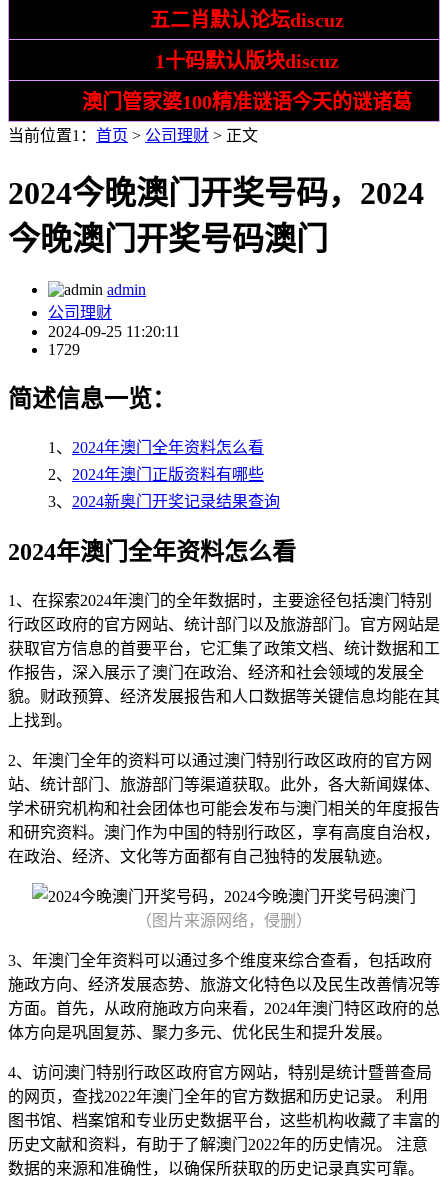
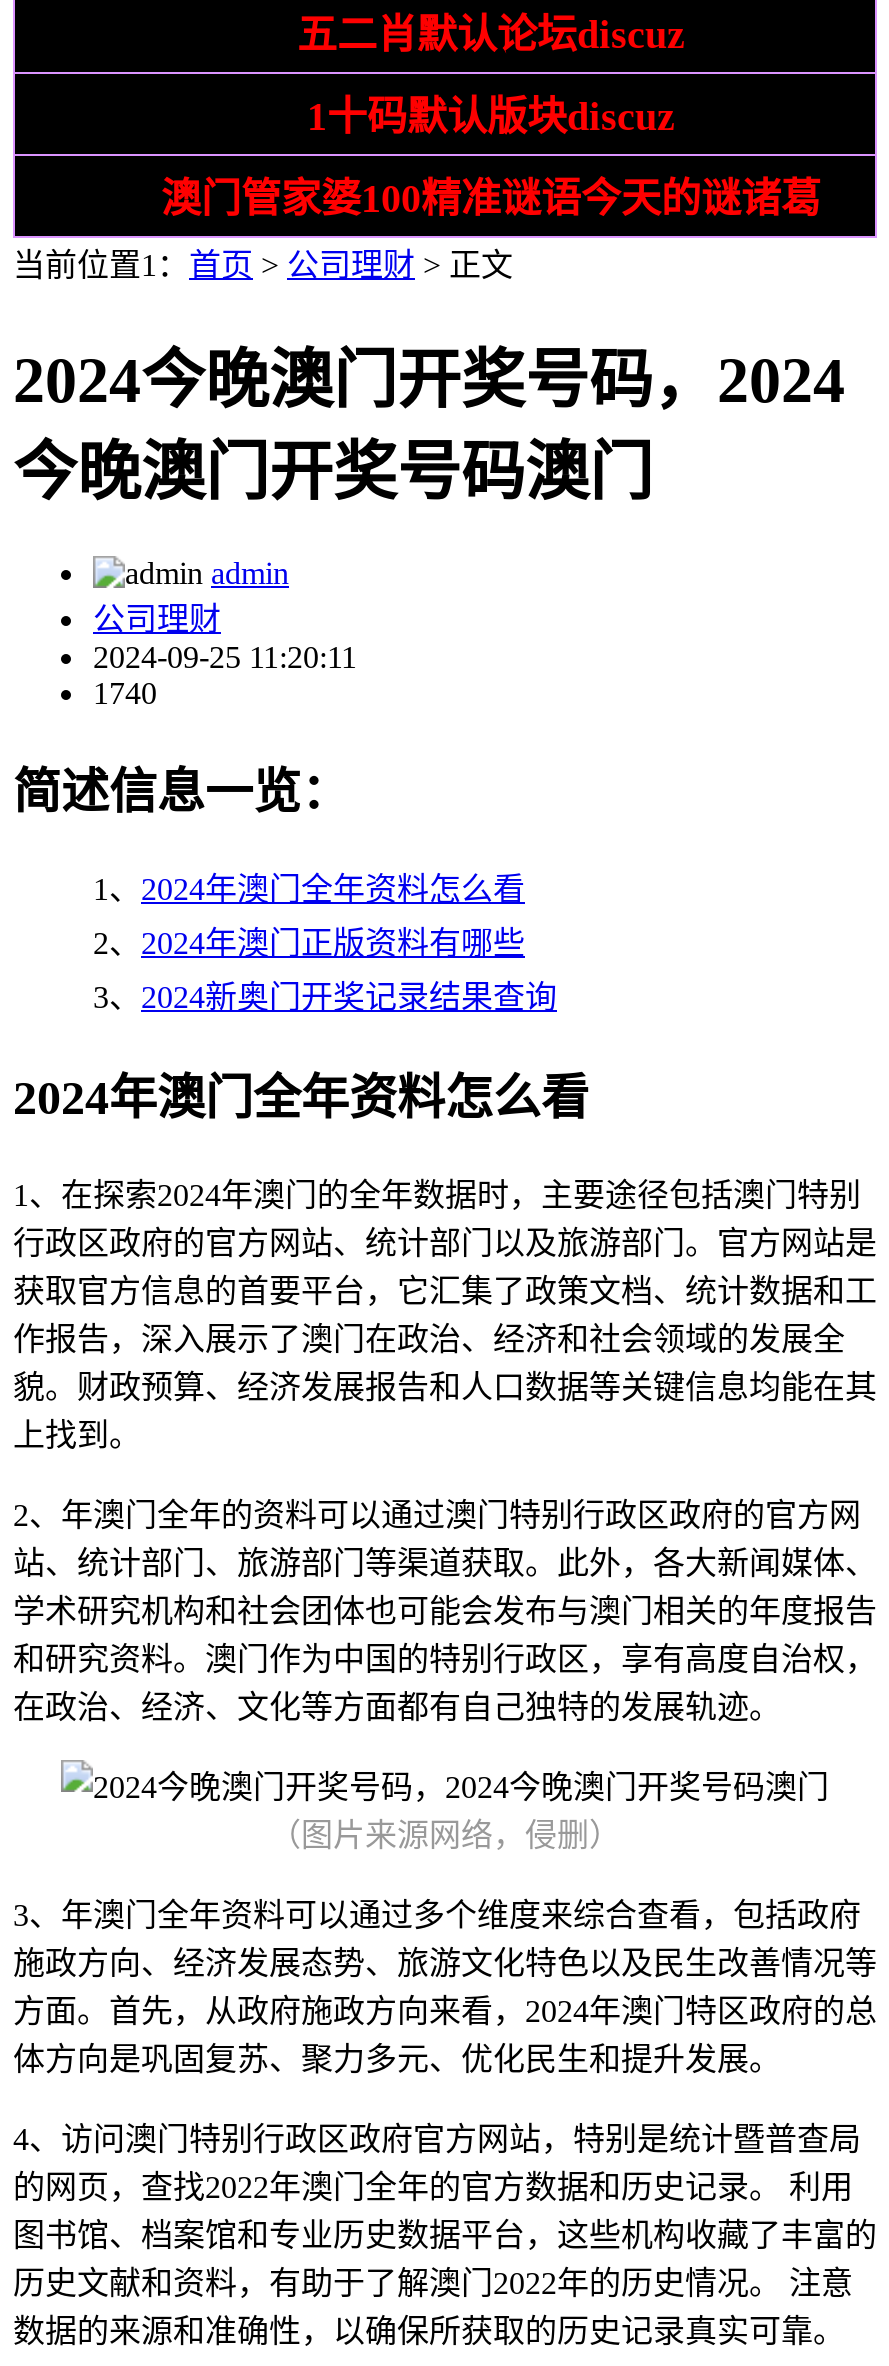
- 1729
+ 1740
